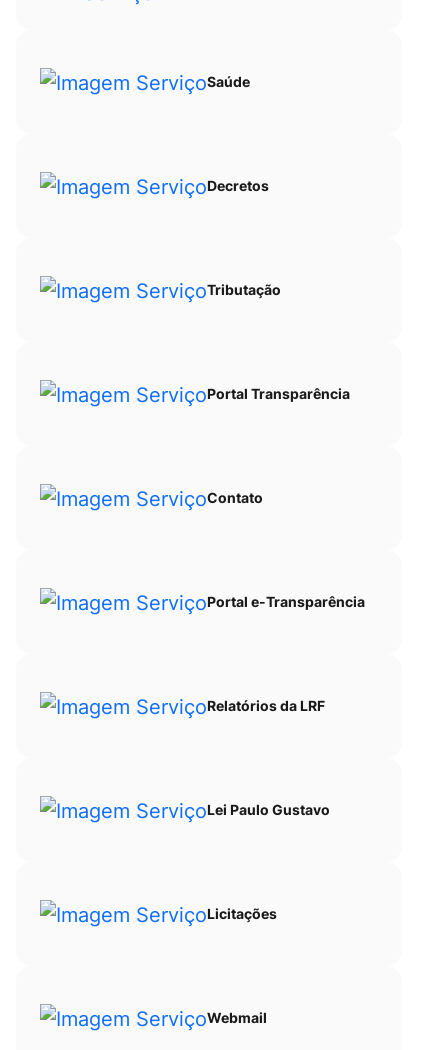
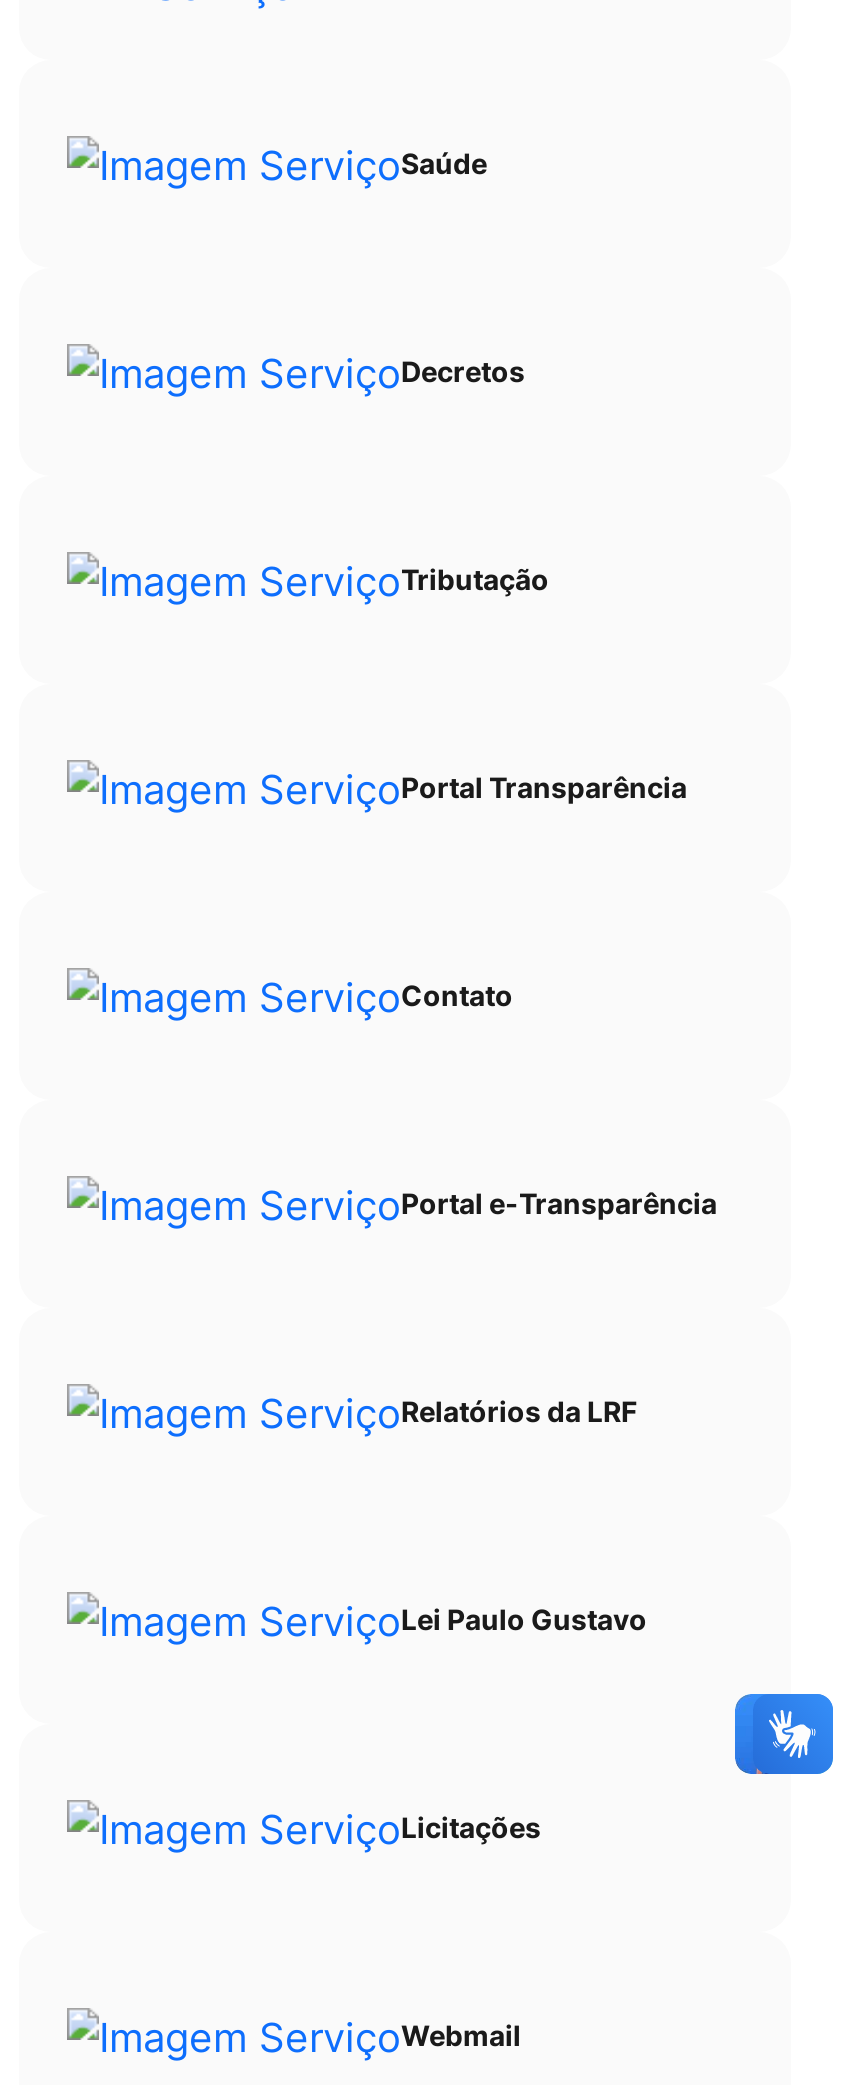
+ [image]
